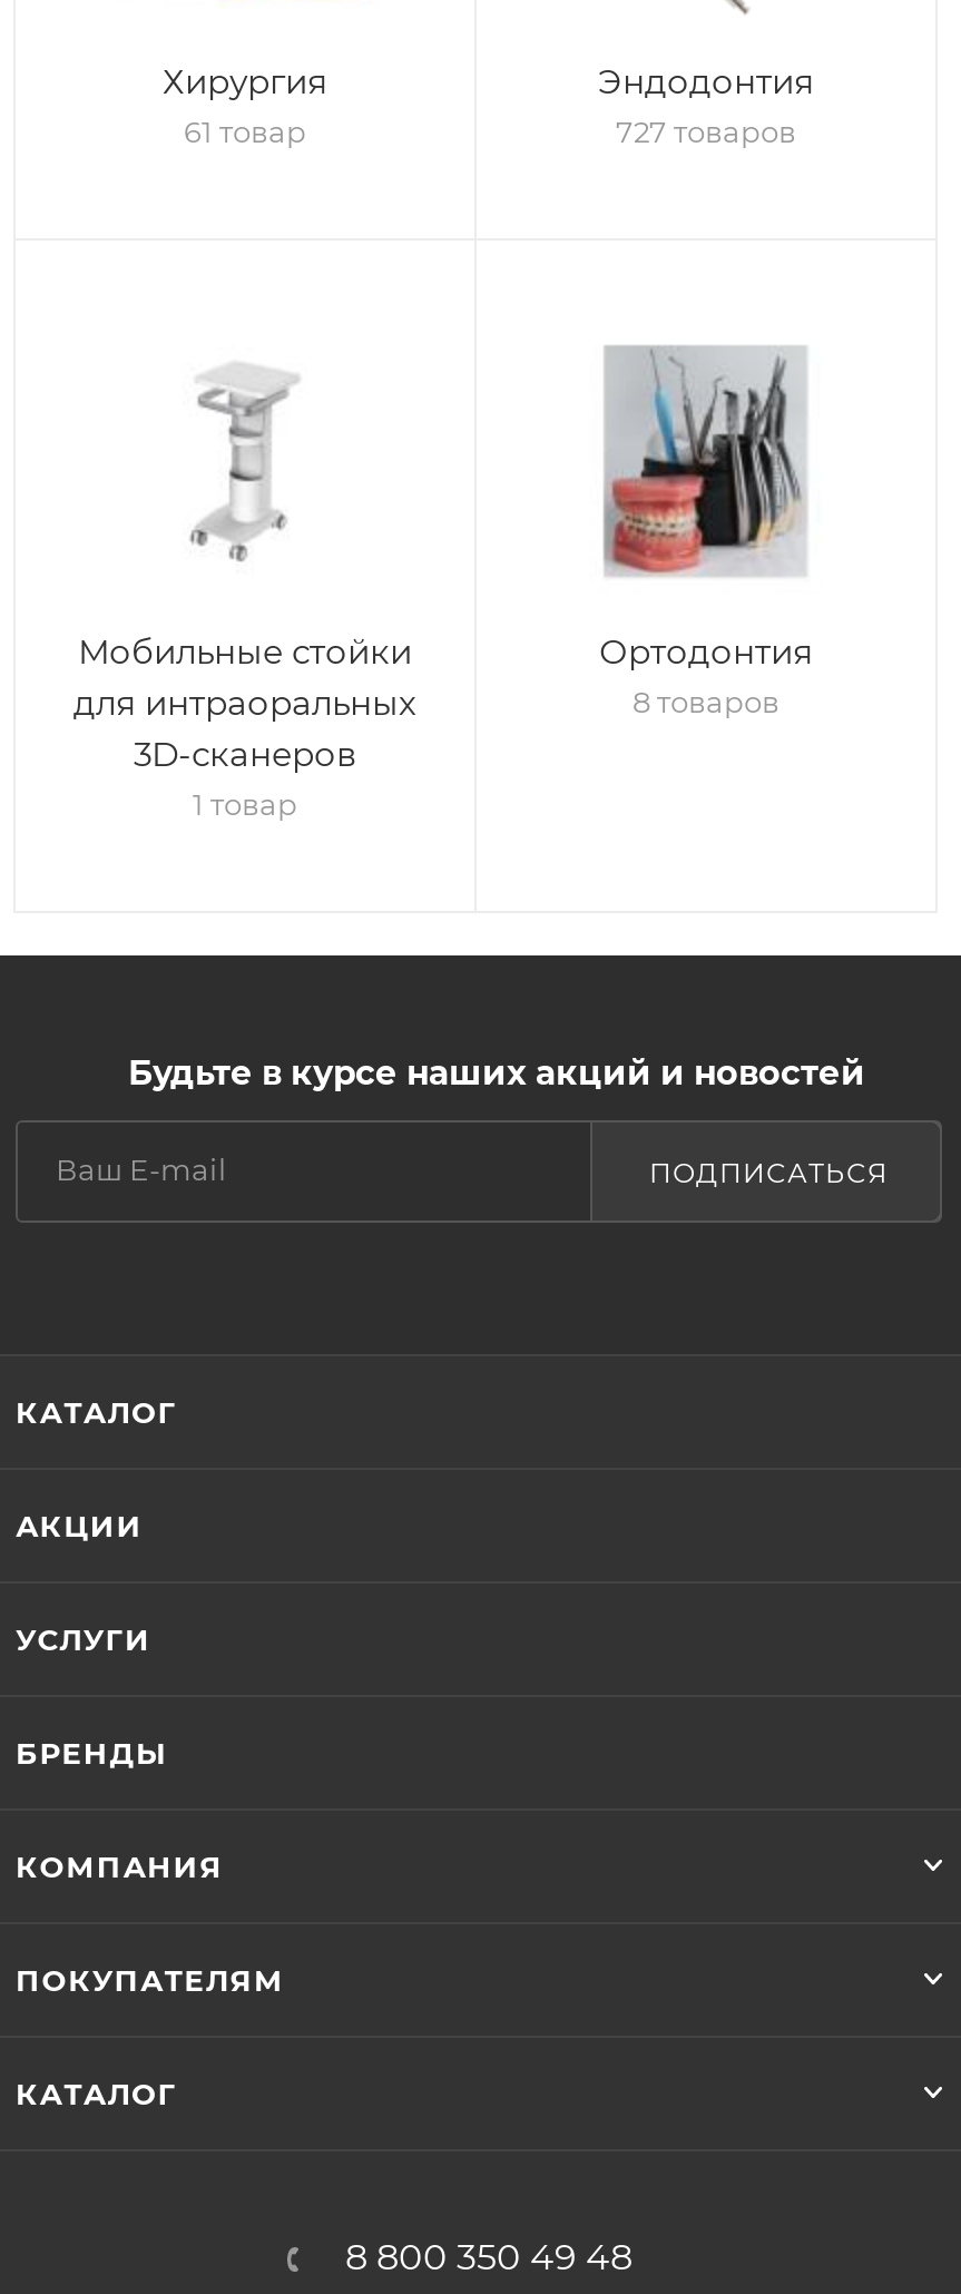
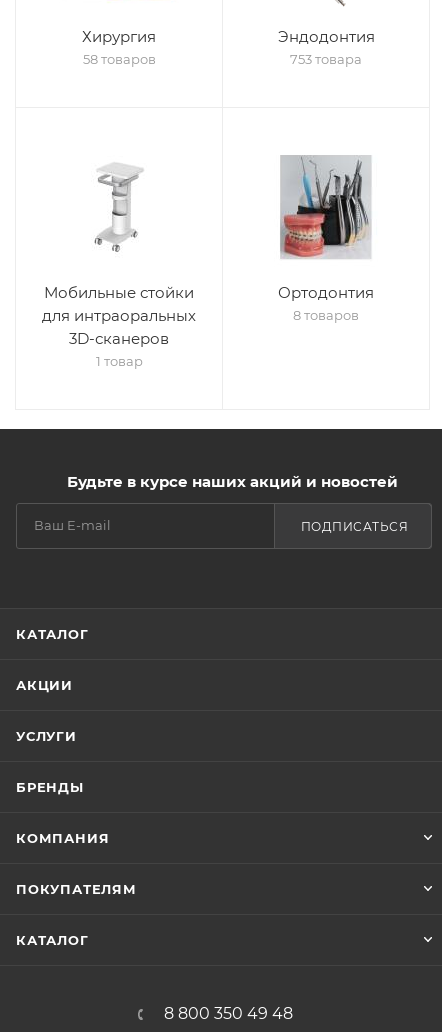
- 61 товар
+ 58 товаров

- 727 товаров
+ 753 товара
